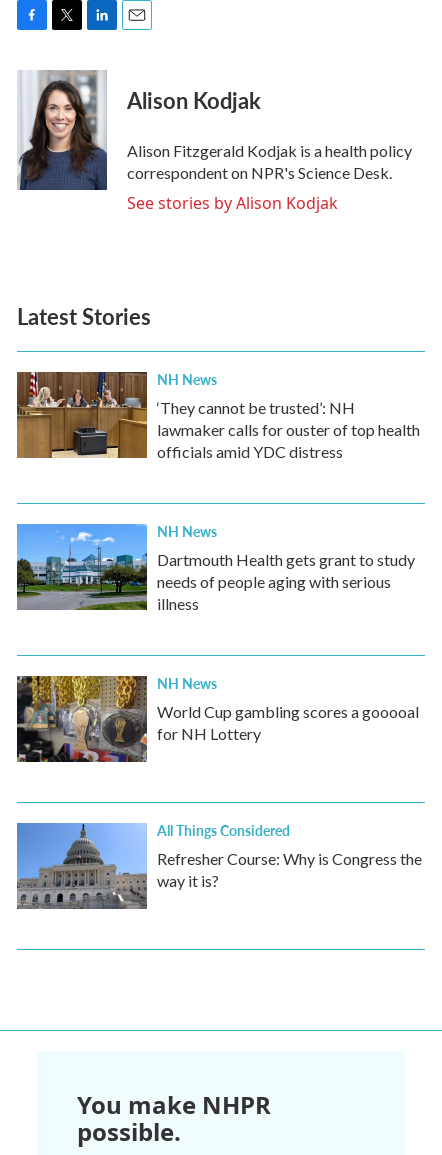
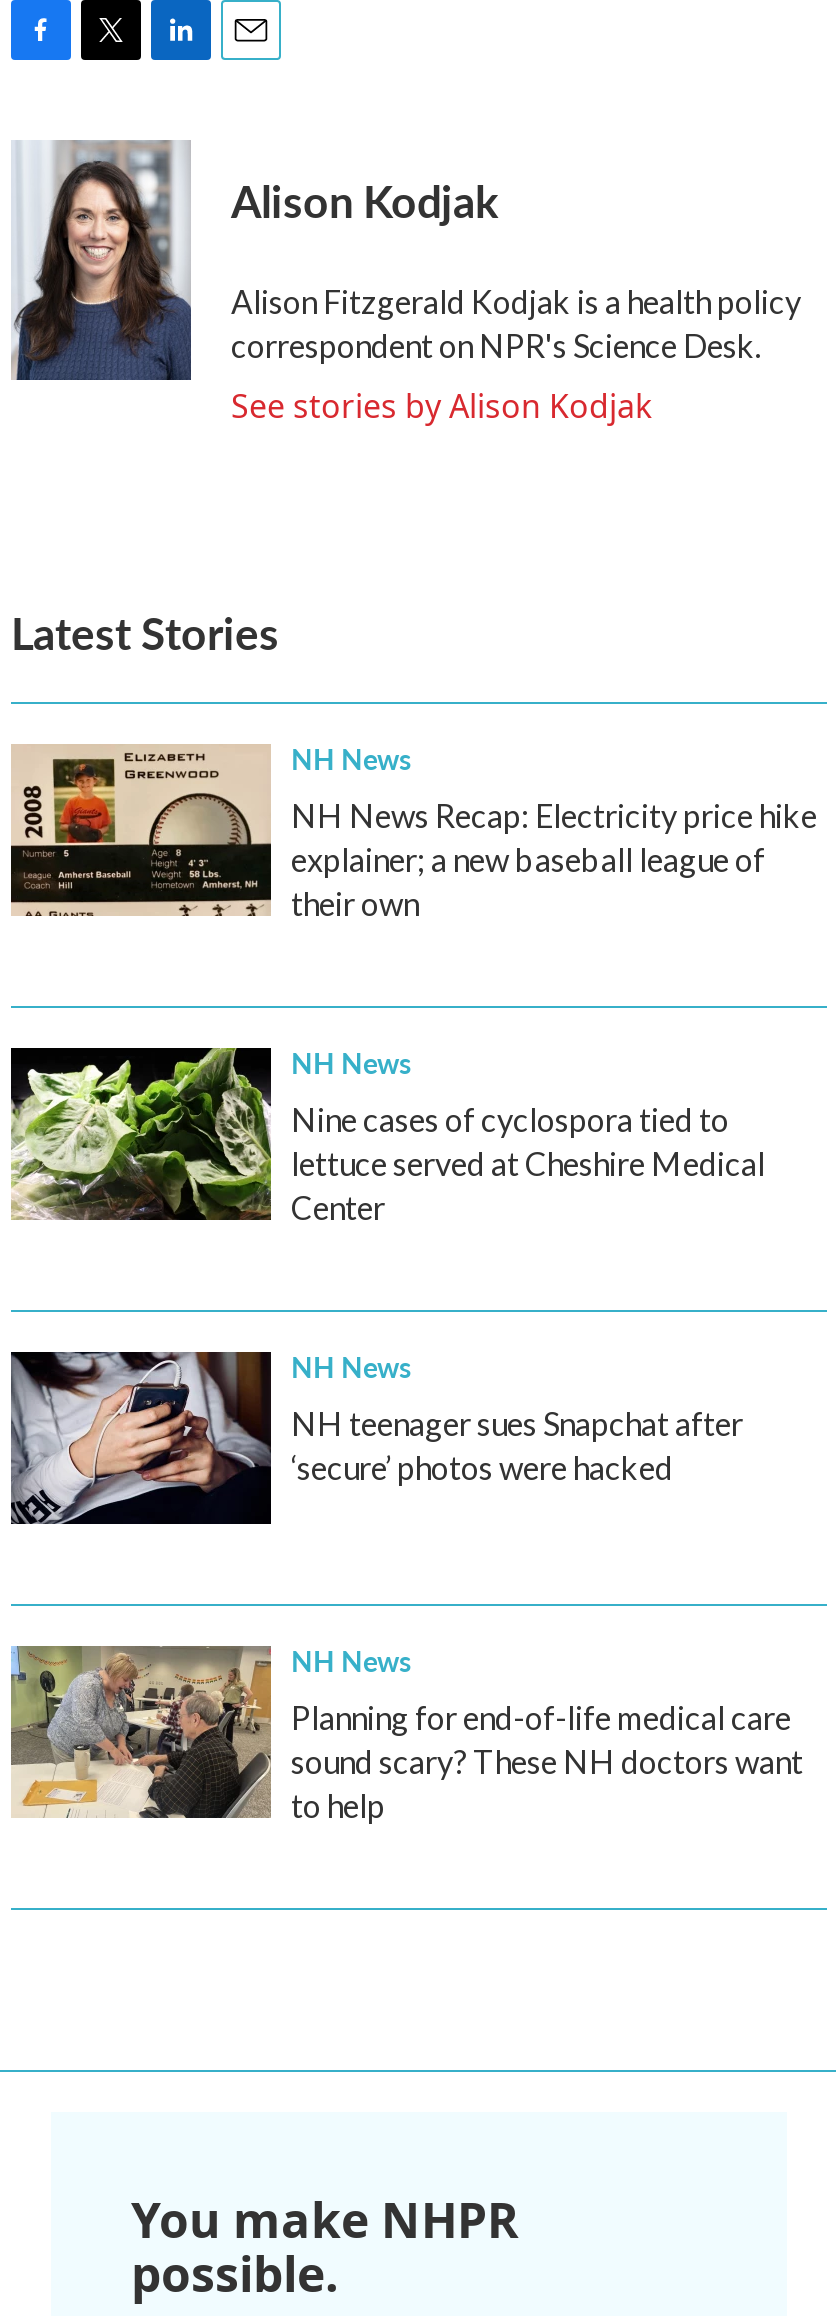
- [image]
- ‘They cannot be trusted’: NH
- lawmaker calls for ouster of top health
- officials amid YDC distress
+ [image]
+ NH News Recap: Electricity price hike
+ explainer; a new baseball league of
+ their own

- [image]
- Dartmouth Health gets grant to study
- needs of people aging with serious
- illness
+ [image]
+ Nine cases of cyclospora tied to
+ lettuce served at Cheshire Medical
+ Center

- [image]
- World Cup gambling scores a gooooal
- for NH Lottery
+ [image]
+ NH teenager sues Snapchat after
+ ‘secure’ photos were hacked

- [image]
- All Things Considered
- Refresher Course: Why is Congress the
- way it is?
+ [image]
+ NH News
+ Planning for end-of-life medical care
+ sound scary? These NH doctors want
+ to help
